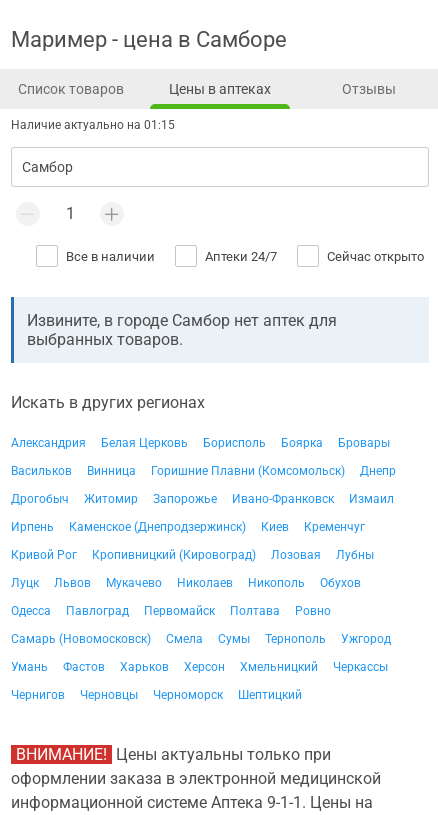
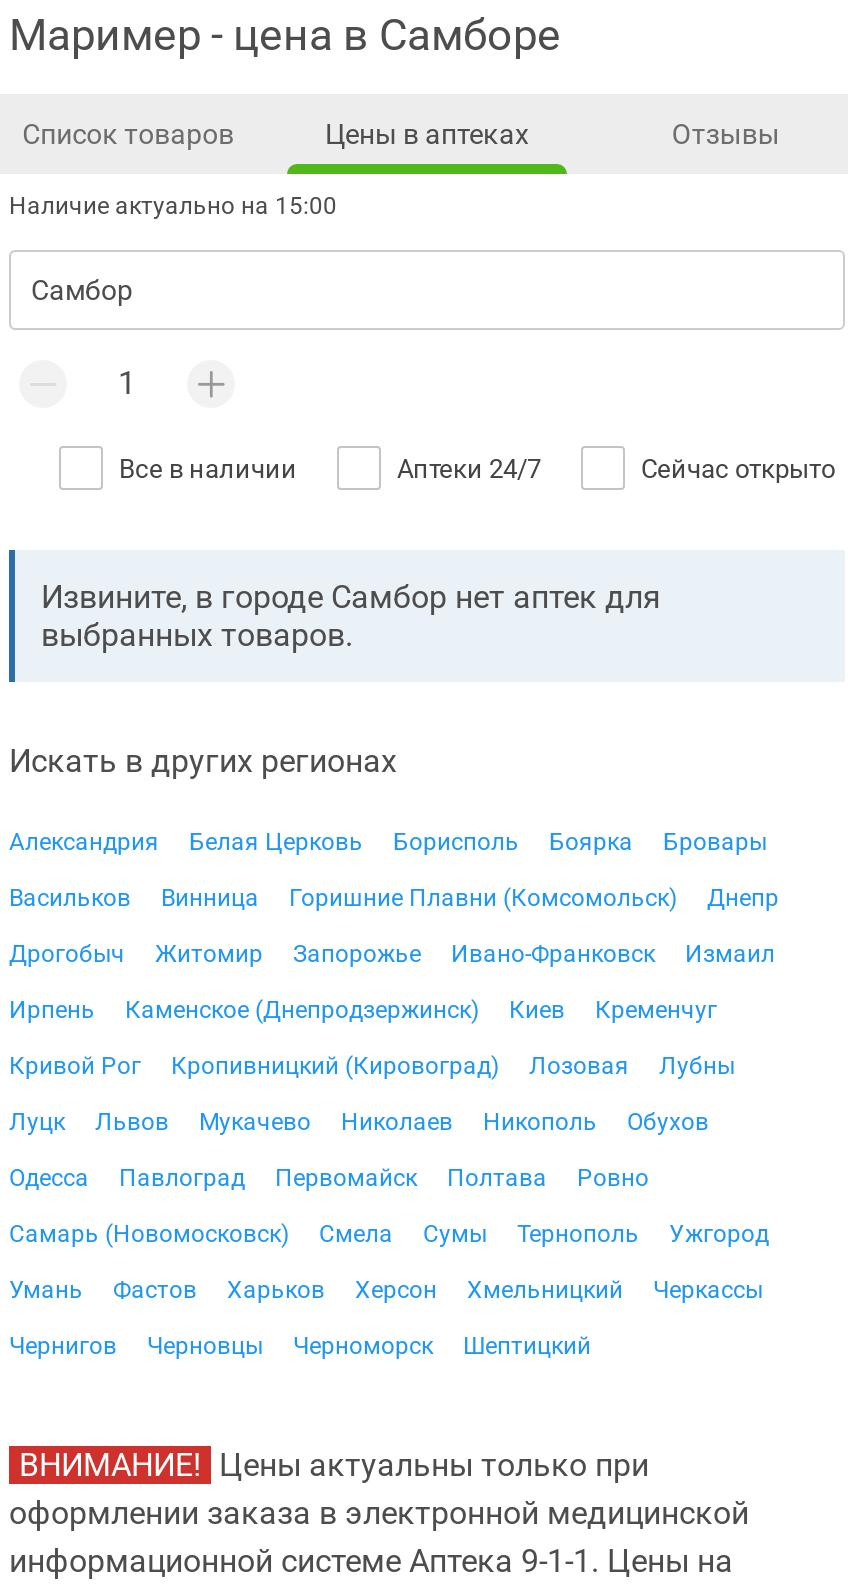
- Наличие актуально на 01:15
+ Наличие актуально на 15:00
